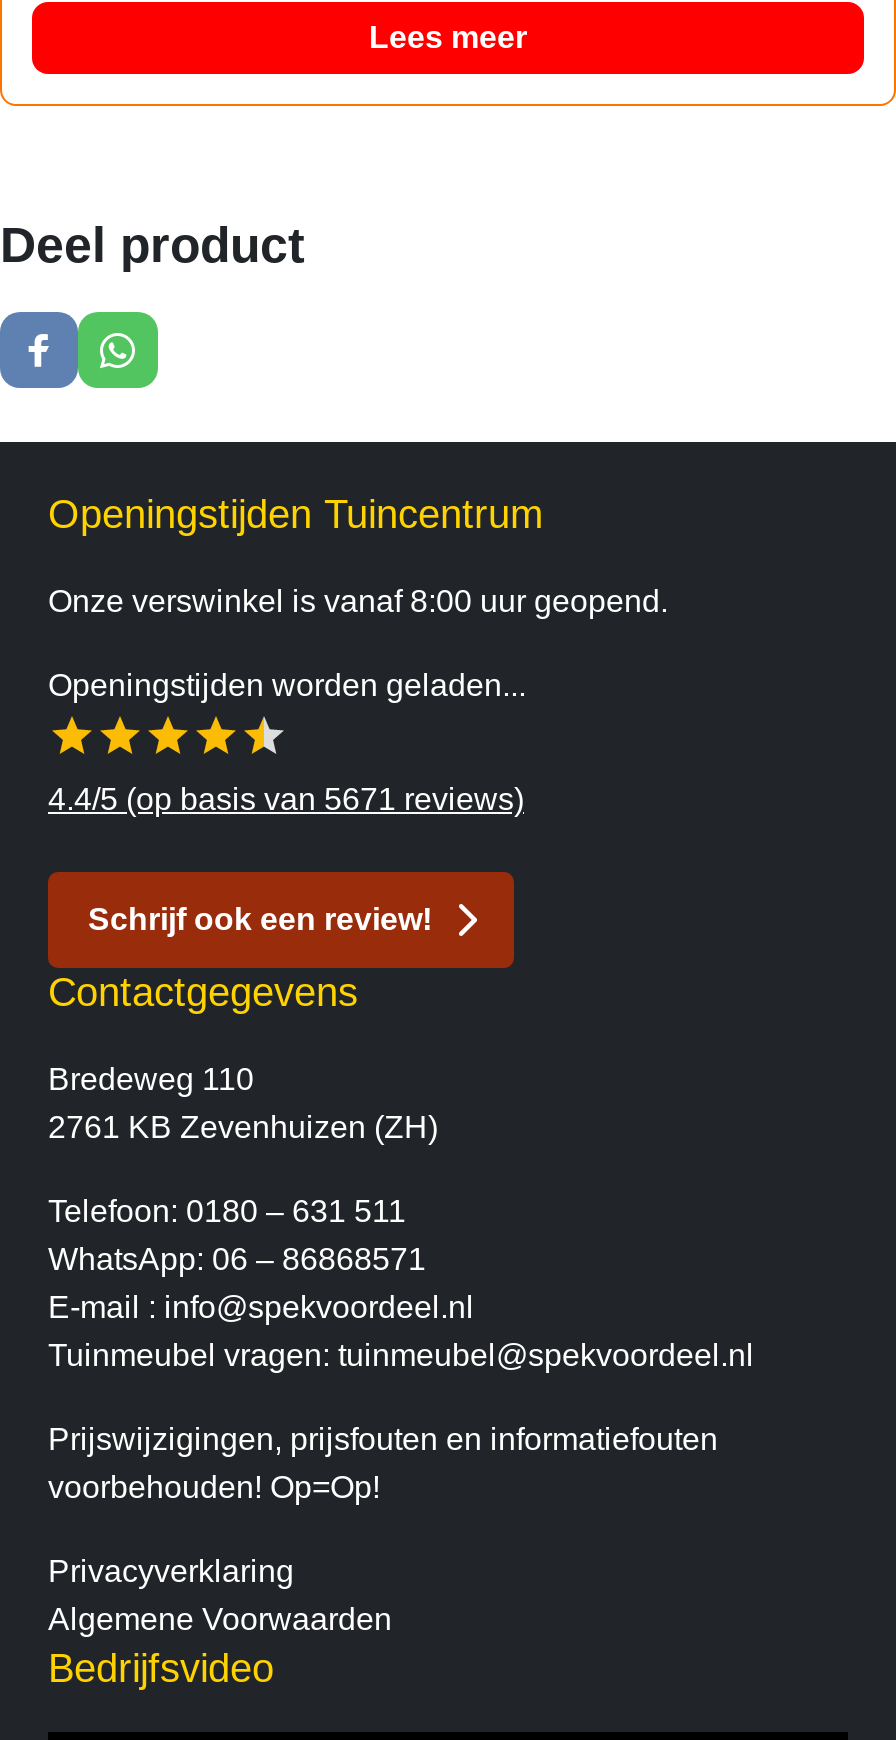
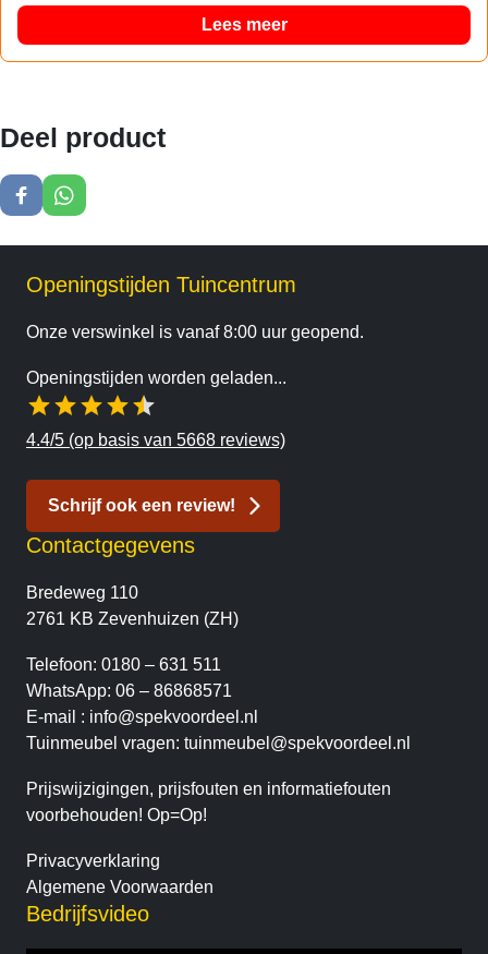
- 4.4/5 (op basis van 5671 reviews)
+ 4.4/5 (op basis van 5668 reviews)
